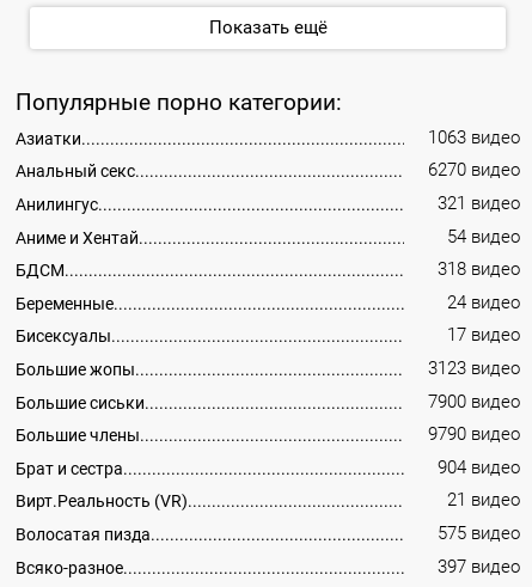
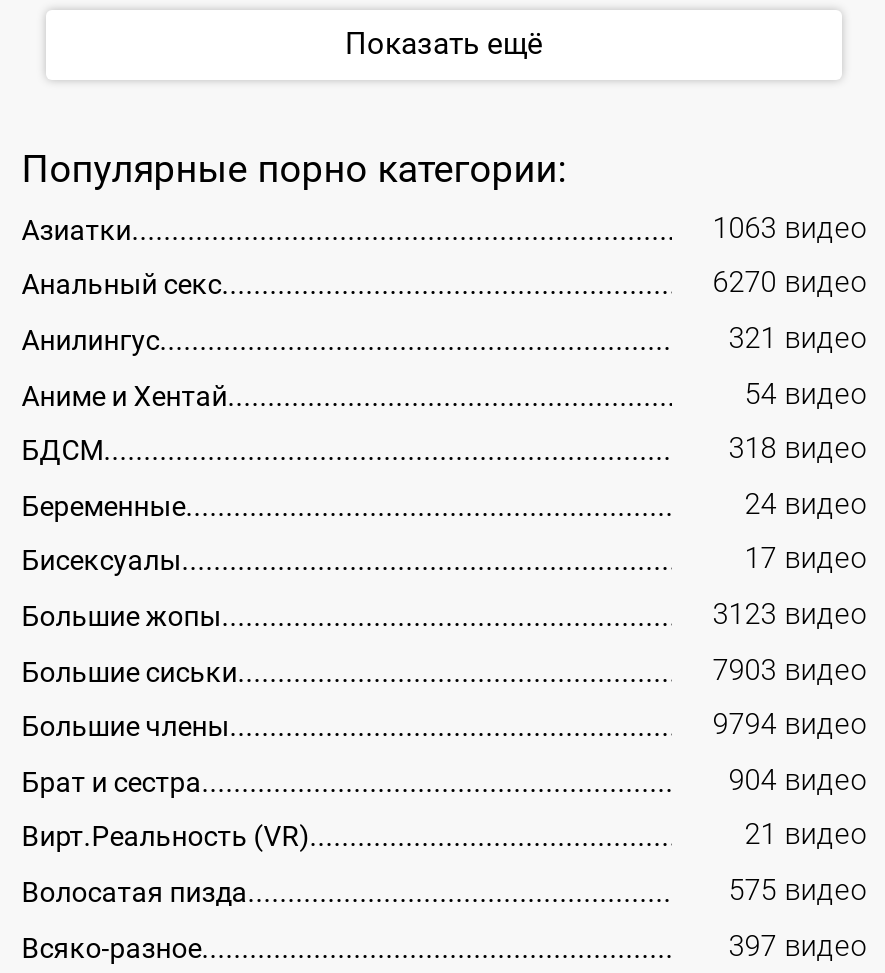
- 7900 видео
+ 7903 видео

- 9790 видео
+ 9794 видео
